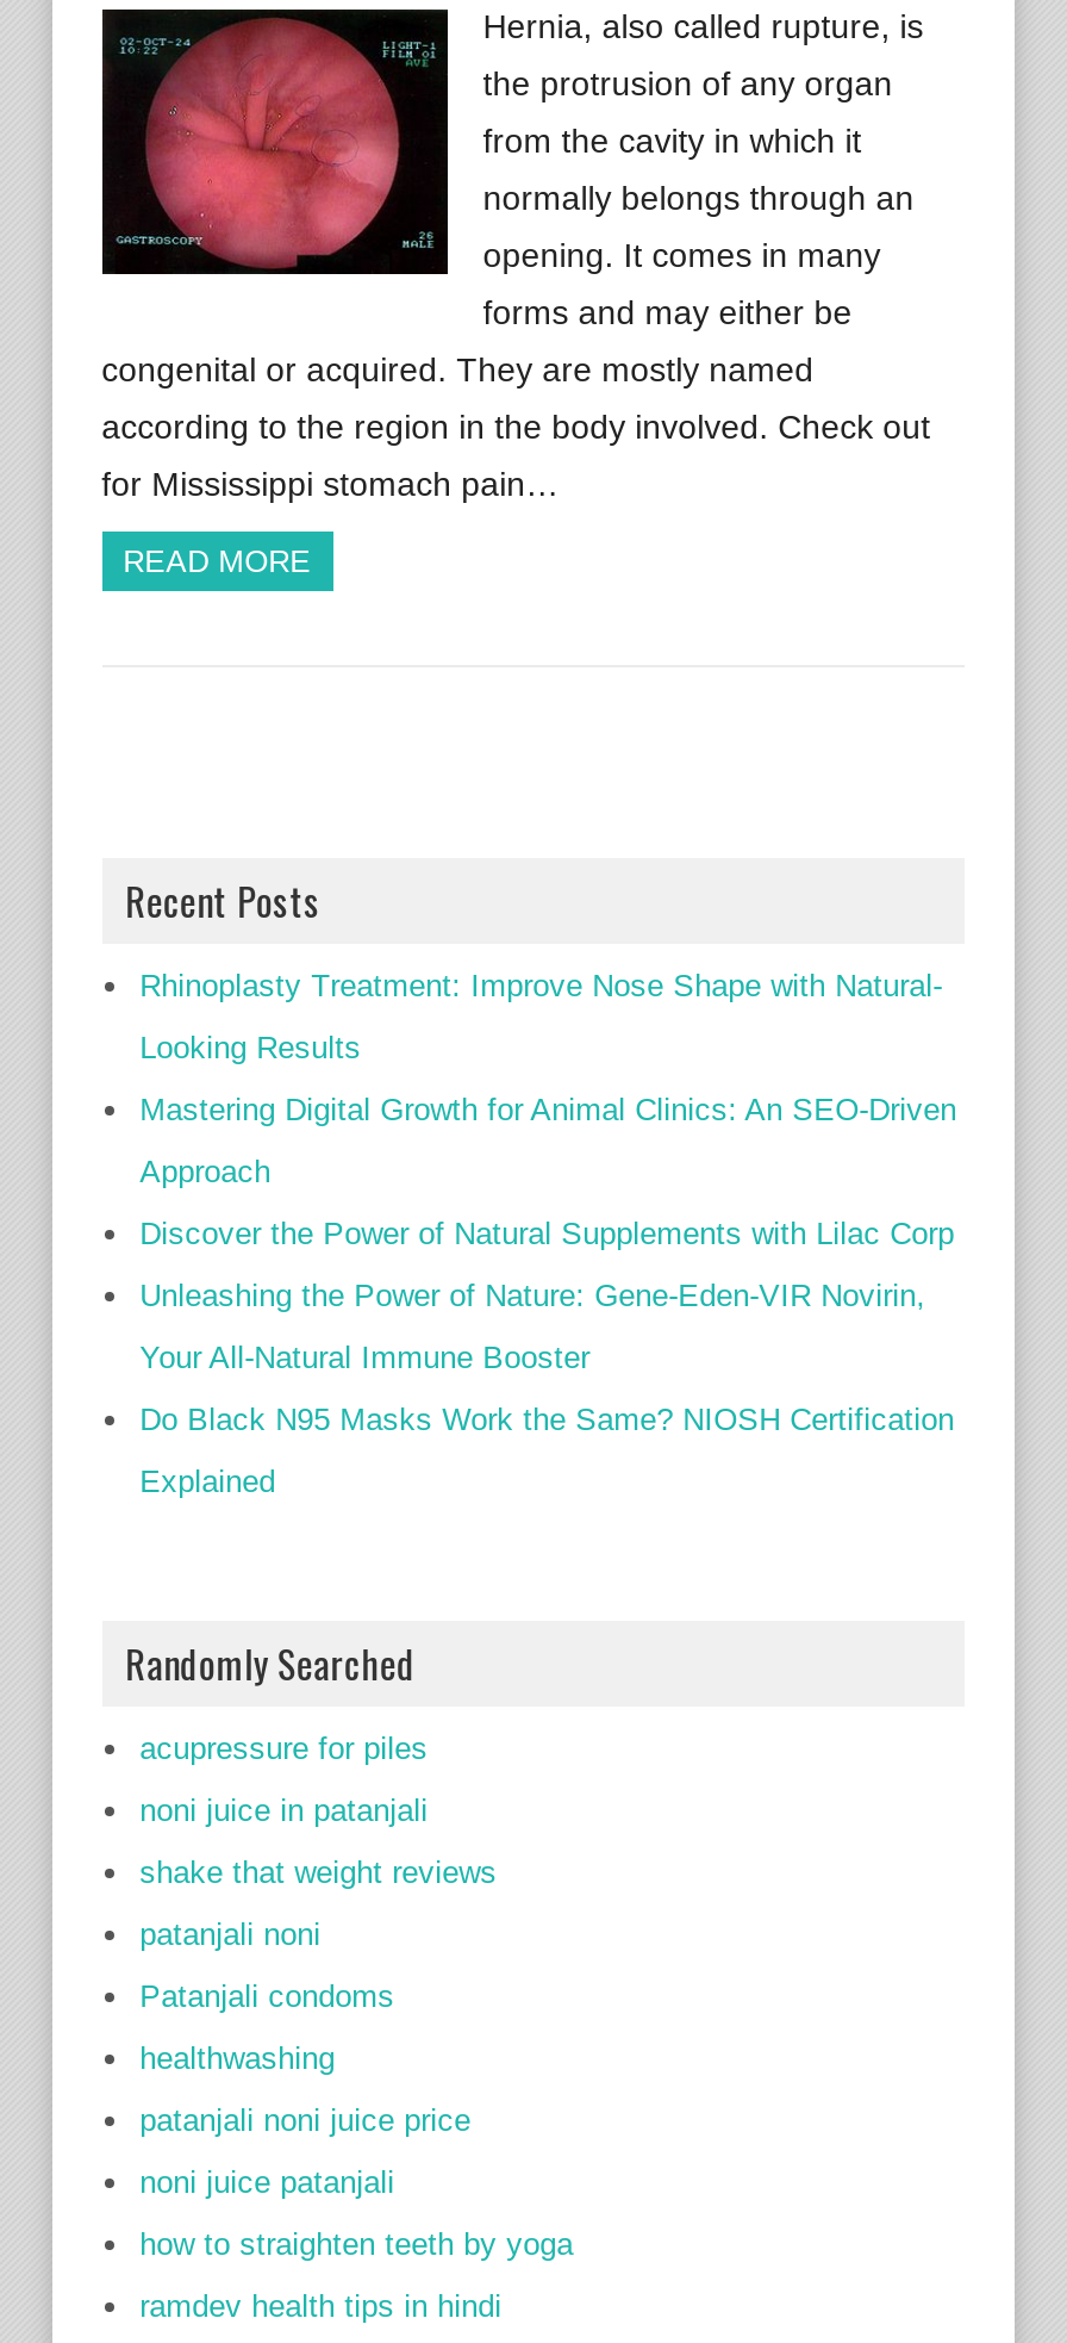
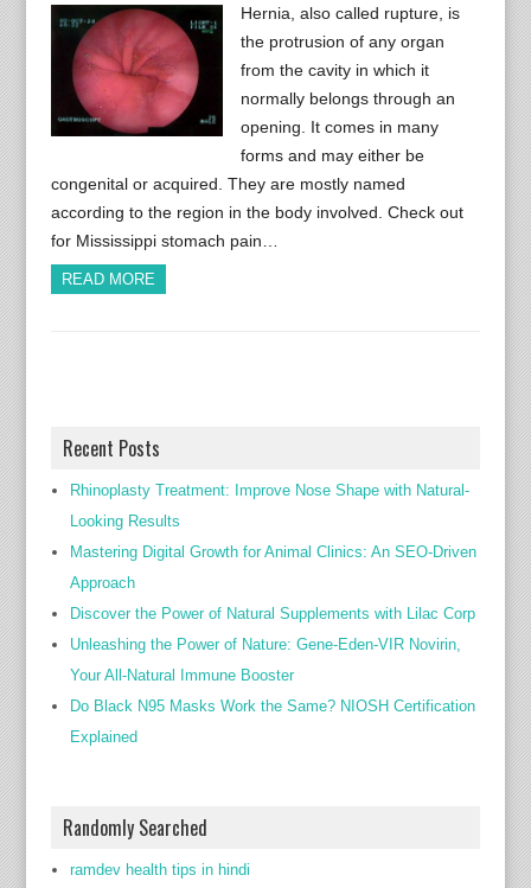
- acupressure for piles
- noni juice in patanjali
- shake that weight reviews
- patanjali noni
- Patanjali condoms
- healthwashing
- patanjali noni juice price
- noni juice patanjali
- how to straighten teeth by yoga
